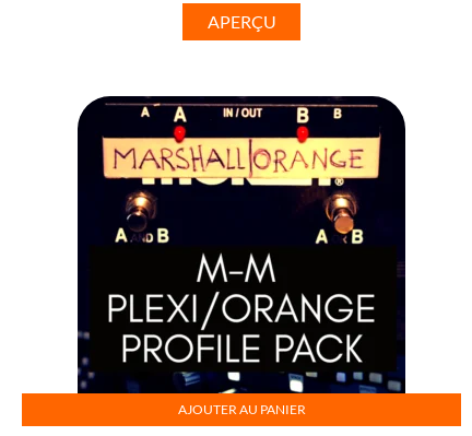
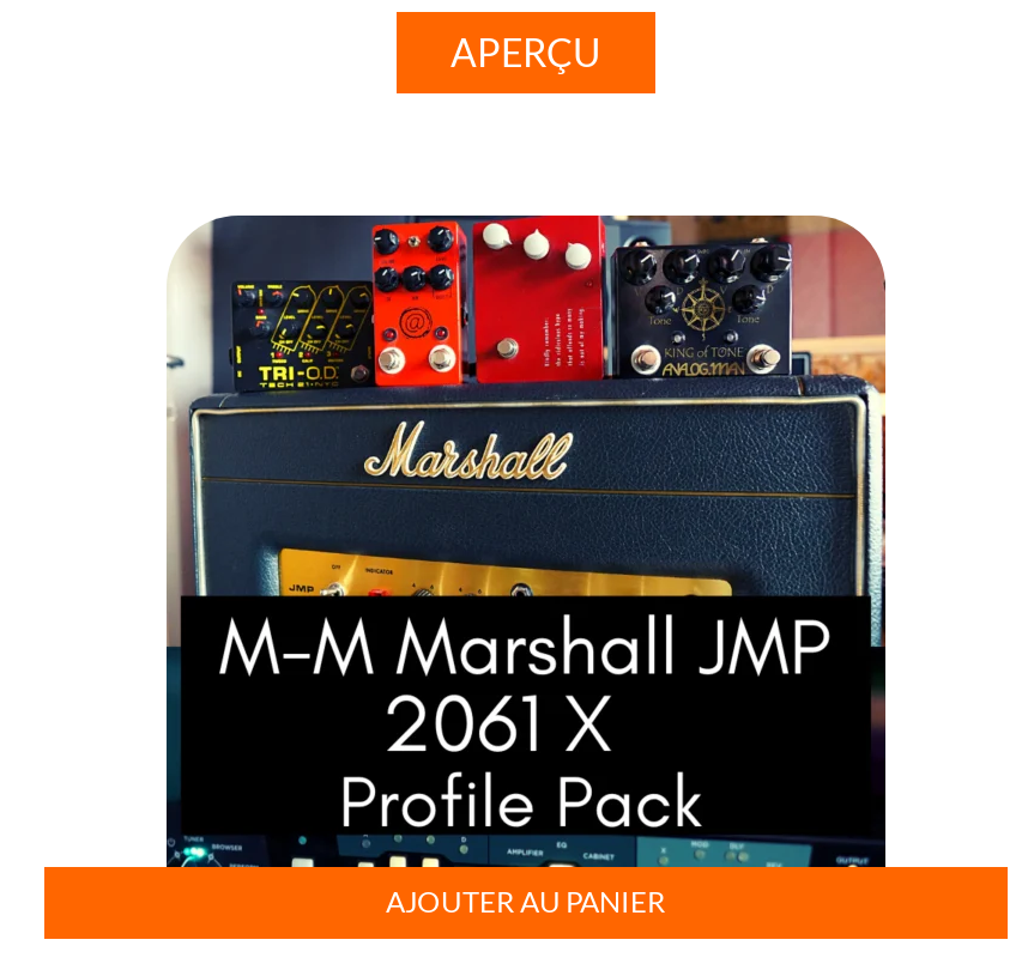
- [image]
+ [image]
